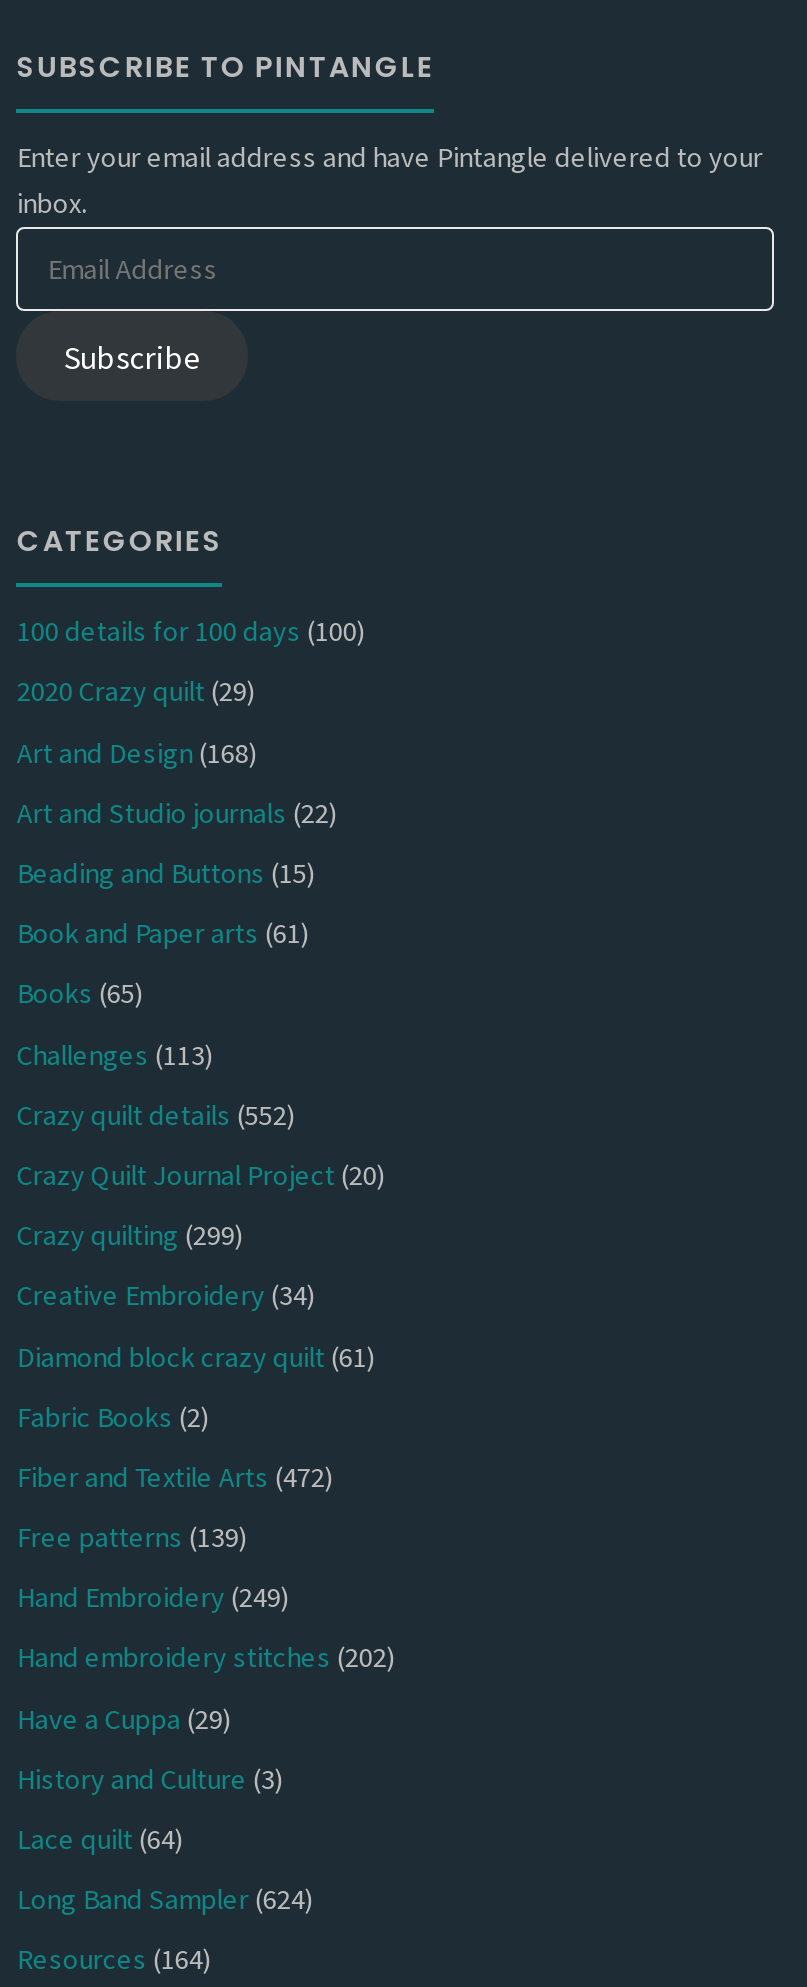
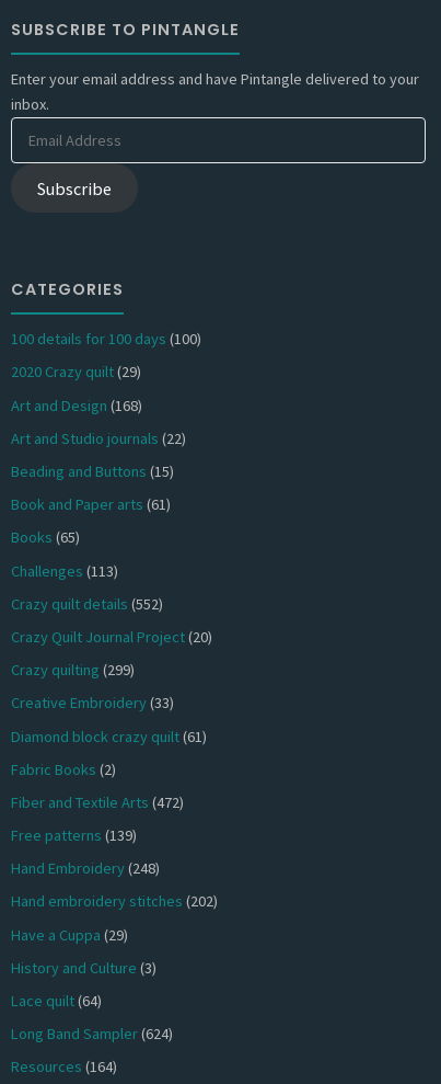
- Creative Embroidery (34)
+ Creative Embroidery (33)

- Hand Embroidery (249)
+ Hand Embroidery (248)
